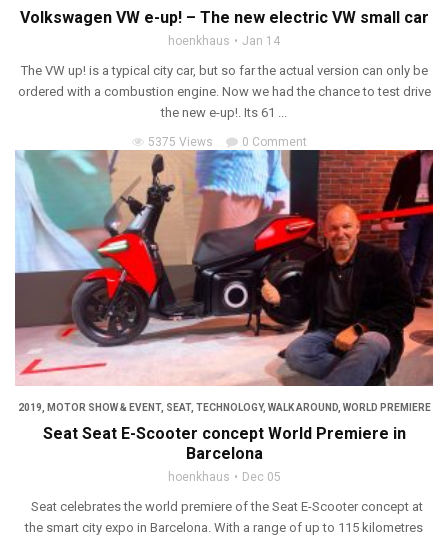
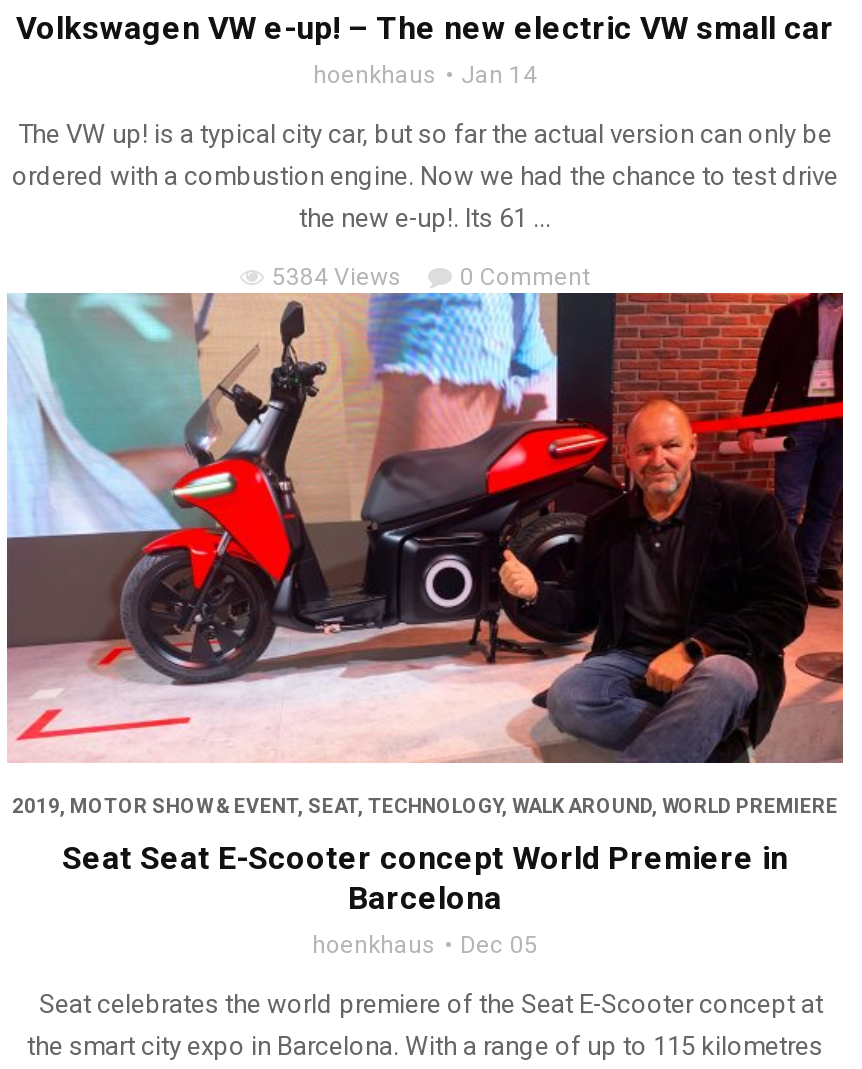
- 5375 Views
+ 5384 Views
